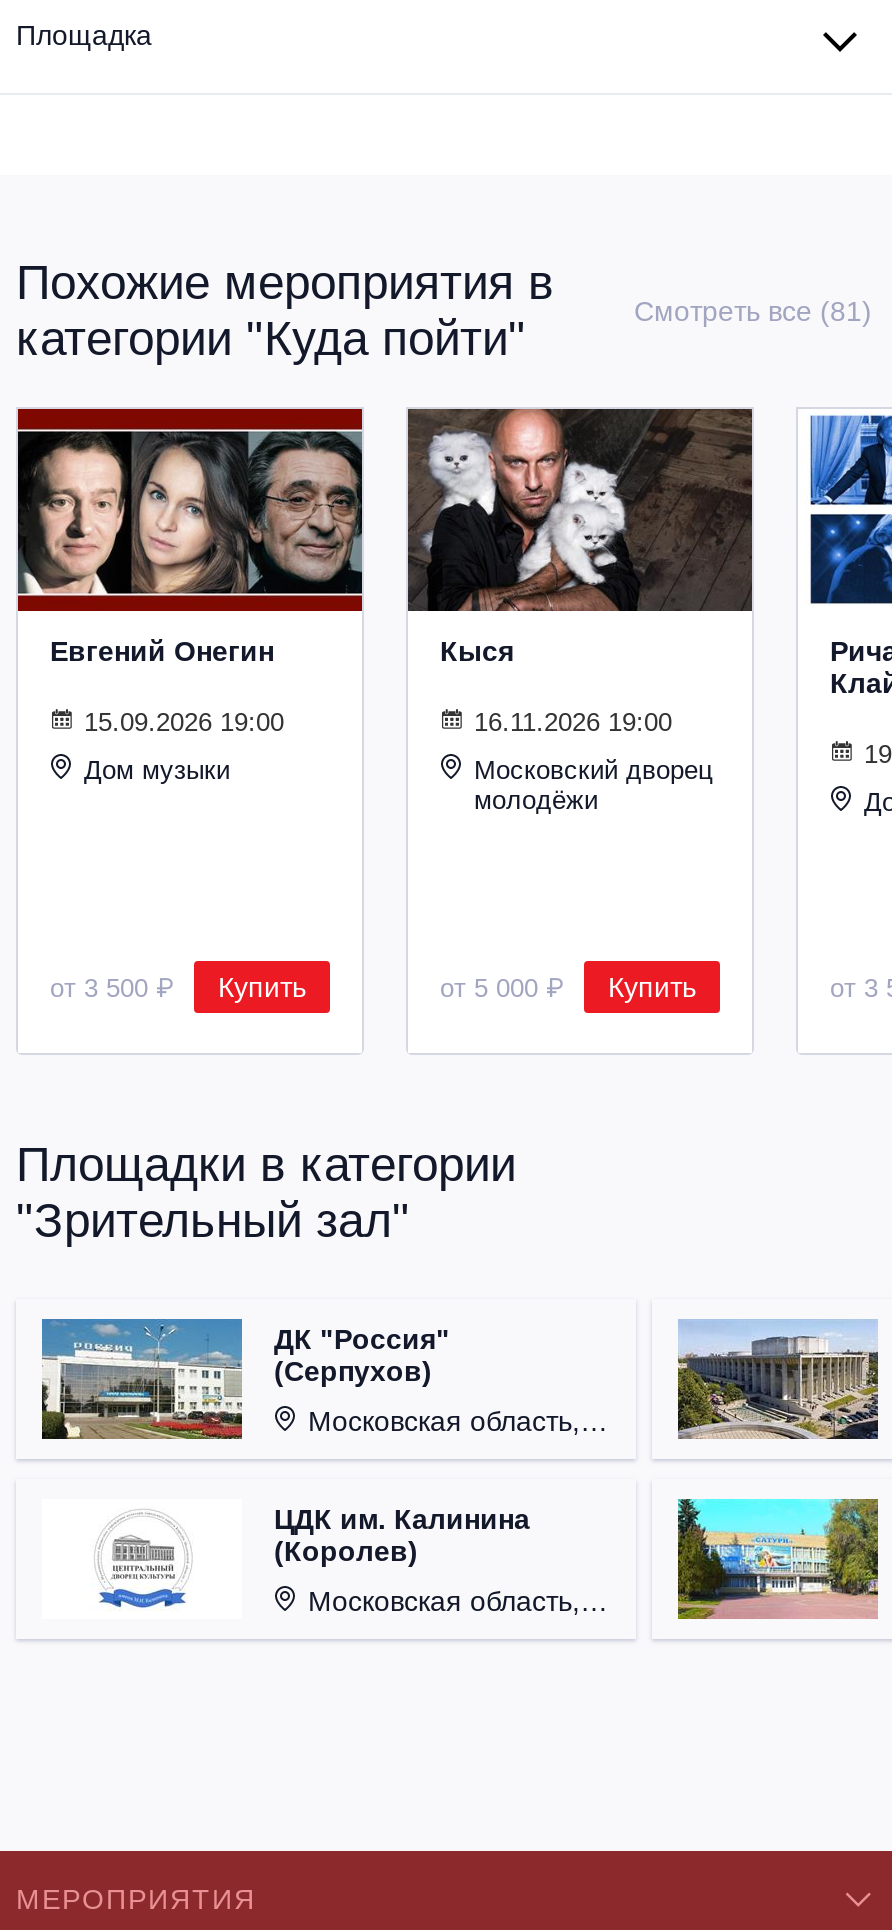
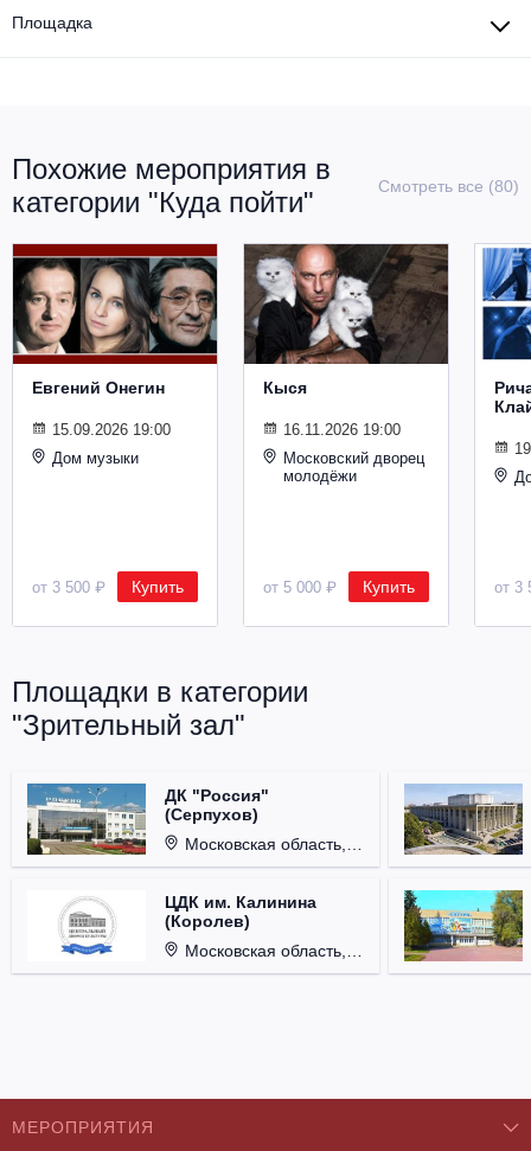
- Смотреть все (81)
+ Смотреть все (80)
